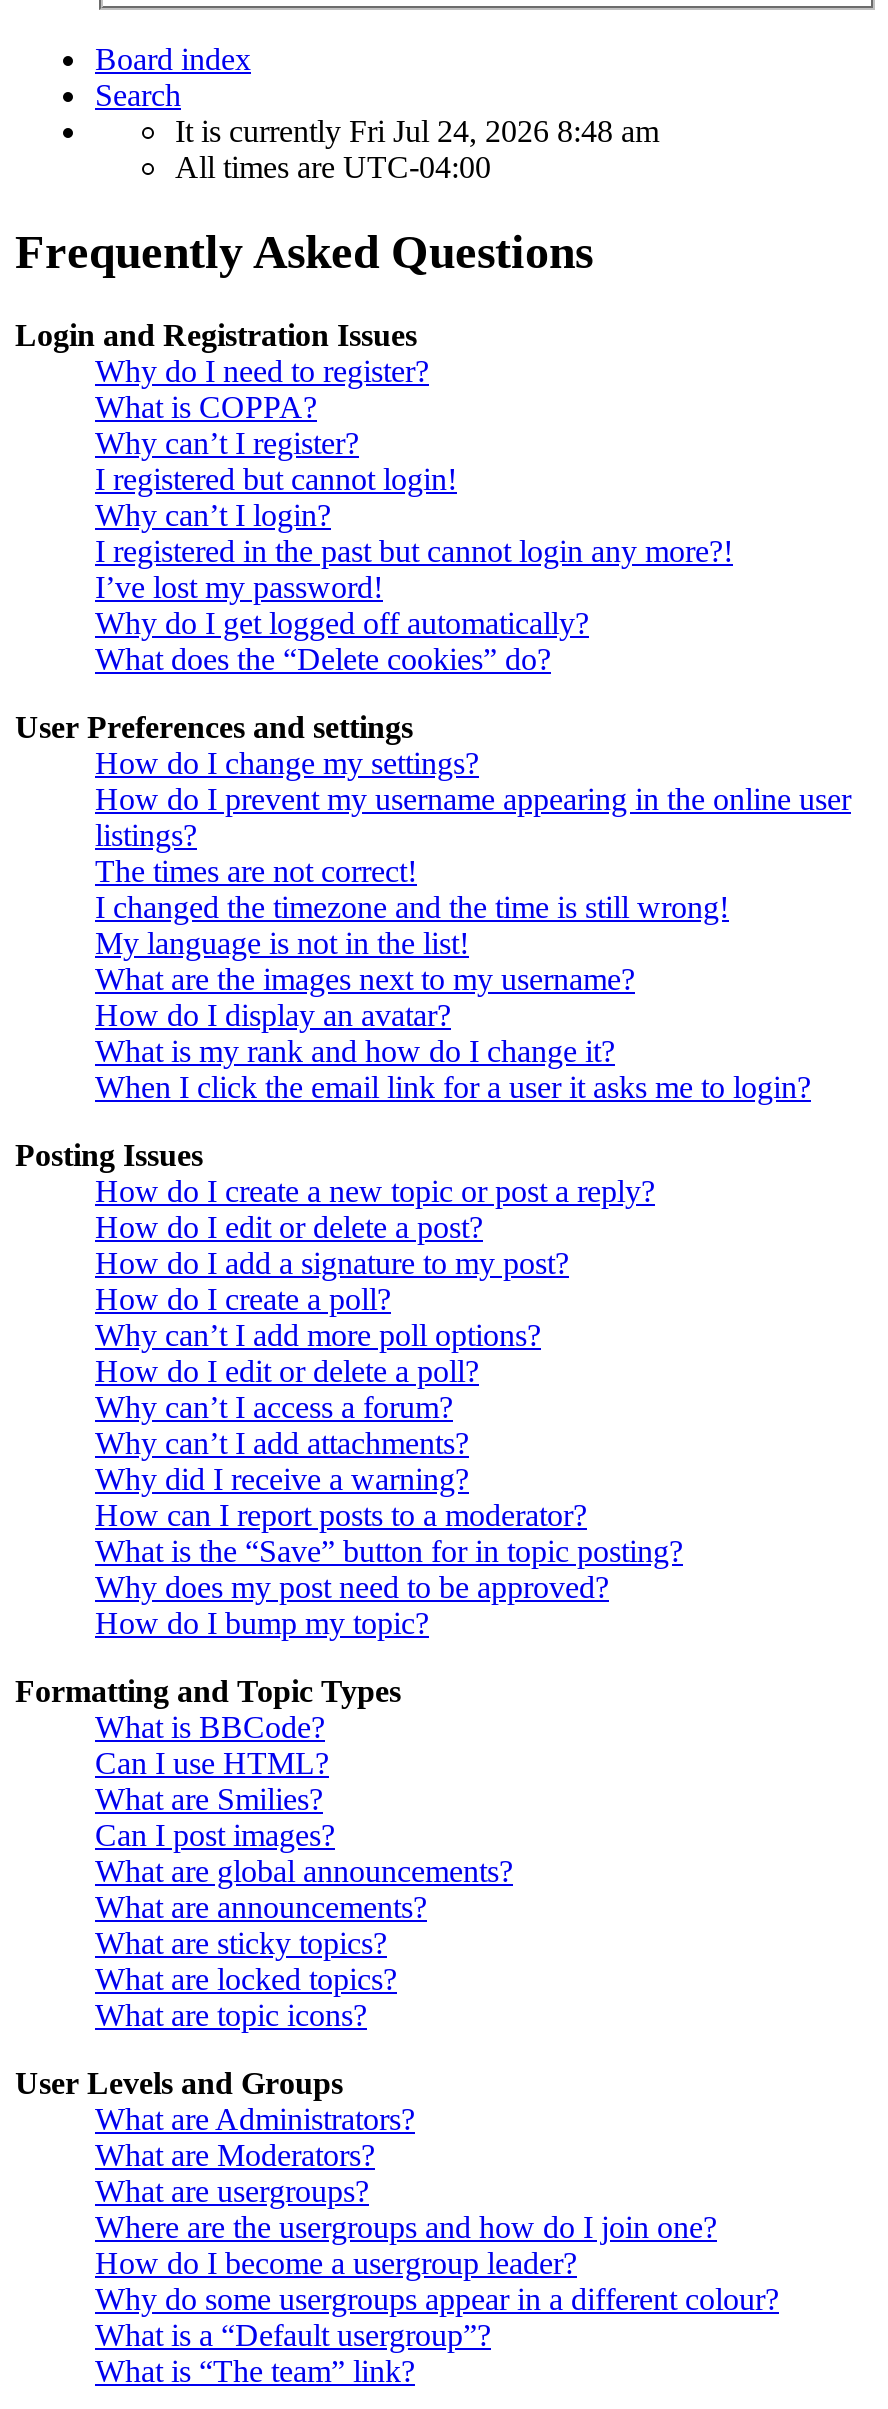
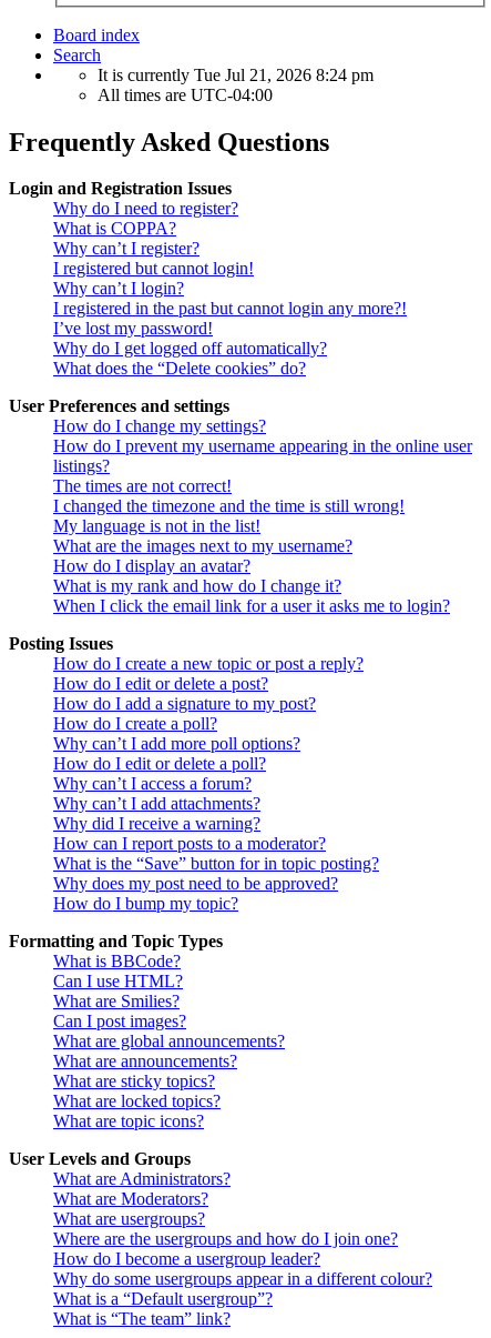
- It is currently Fri Jul 24, 2026 8:48 am
+ It is currently Tue Jul 21, 2026 8:24 pm
